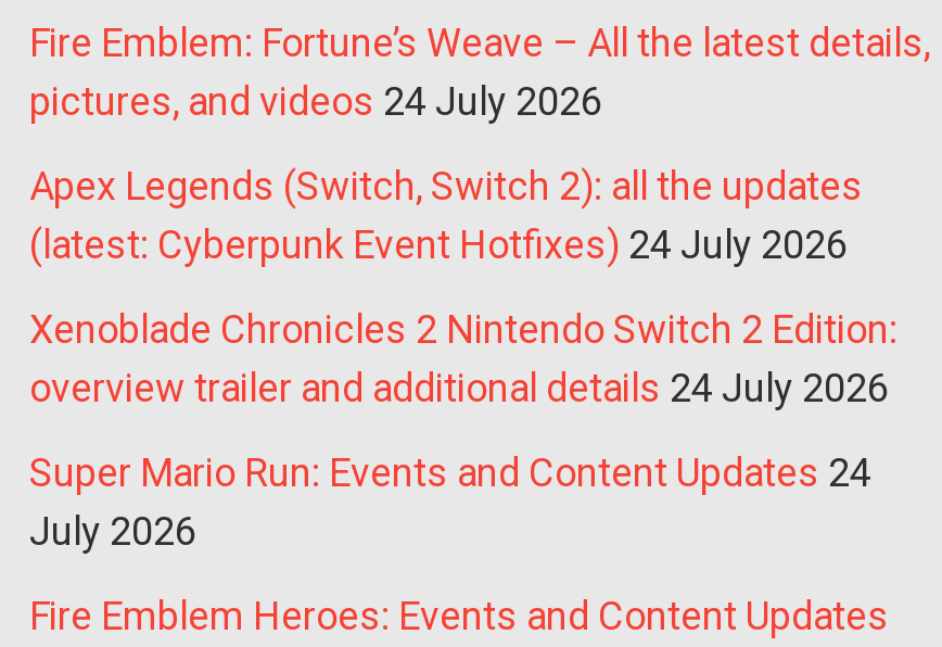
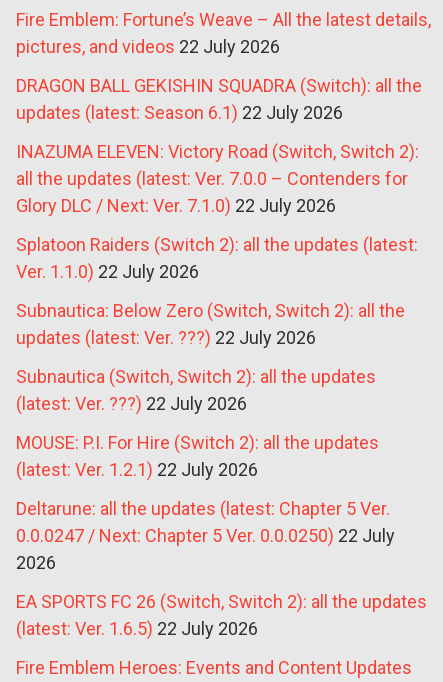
- pictures, and videos 24 July 2026
- Apex Legends (Switch, Switch 2): all the updates
- (latest: Cyberpunk Event Hotfixes) 24 July 2026
- Xenoblade Chronicles 2 Nintendo Switch 2 Edition:
- overview trailer and additional details 24 July 2026
- Super Mario Run: Events and Content Updates 24
- July 2026
+ pictures, and videos 22 July 2026
+ DRAGON BALL GEKISHIN SQUADRA (Switch): all the
+ updates (latest: Season 6.1) 22 July 2026
+ INAZUMA ELEVEN: Victory Road (Switch, Switch 2):
+ all the updates (latest: Ver. 7.0.0 – Contenders for
+ Glory DLC / Next: Ver. 7.1.0) 22 July 2026
+ Splatoon Raiders (Switch 2): all the updates (latest:
+ Ver. 1.1.0) 22 July 2026
+ Subnautica: Below Zero (Switch, Switch 2): all the
+ updates (latest: Ver. ???) 22 July 2026
+ Subnautica (Switch, Switch 2): all the updates
+ (latest: Ver. ???) 22 July 2026
+ MOUSE: P.I. For Hire (Switch 2): all the updates
+ (latest: Ver. 1.2.1) 22 July 2026
+ Deltarune: all the updates (latest: Chapter 5 Ver.
+ 0.0.0247 / Next: Chapter 5 Ver. 0.0.0250) 22 July
+ 2026
+ EA SPORTS FC 26 (Switch, Switch 2): all the updates
+ (latest: Ver. 1.6.5) 22 July 2026
